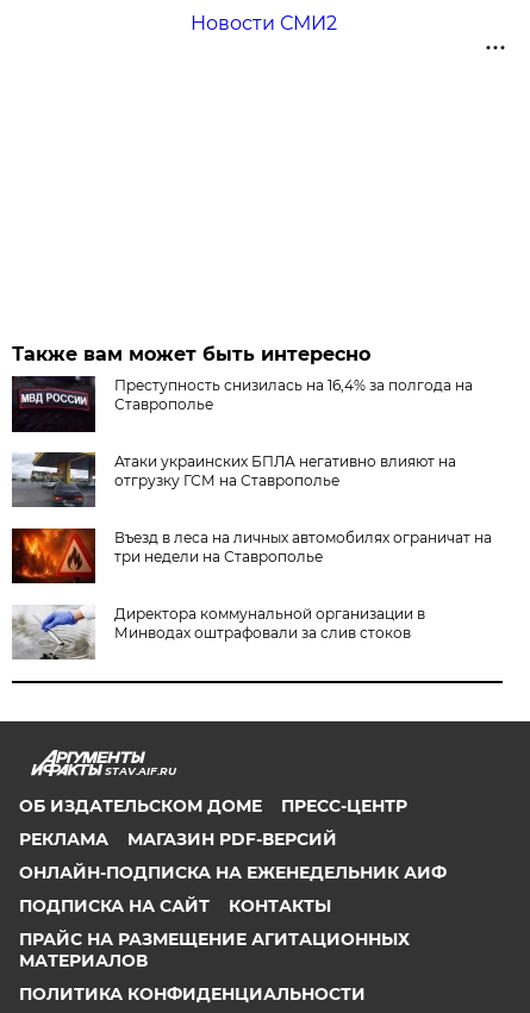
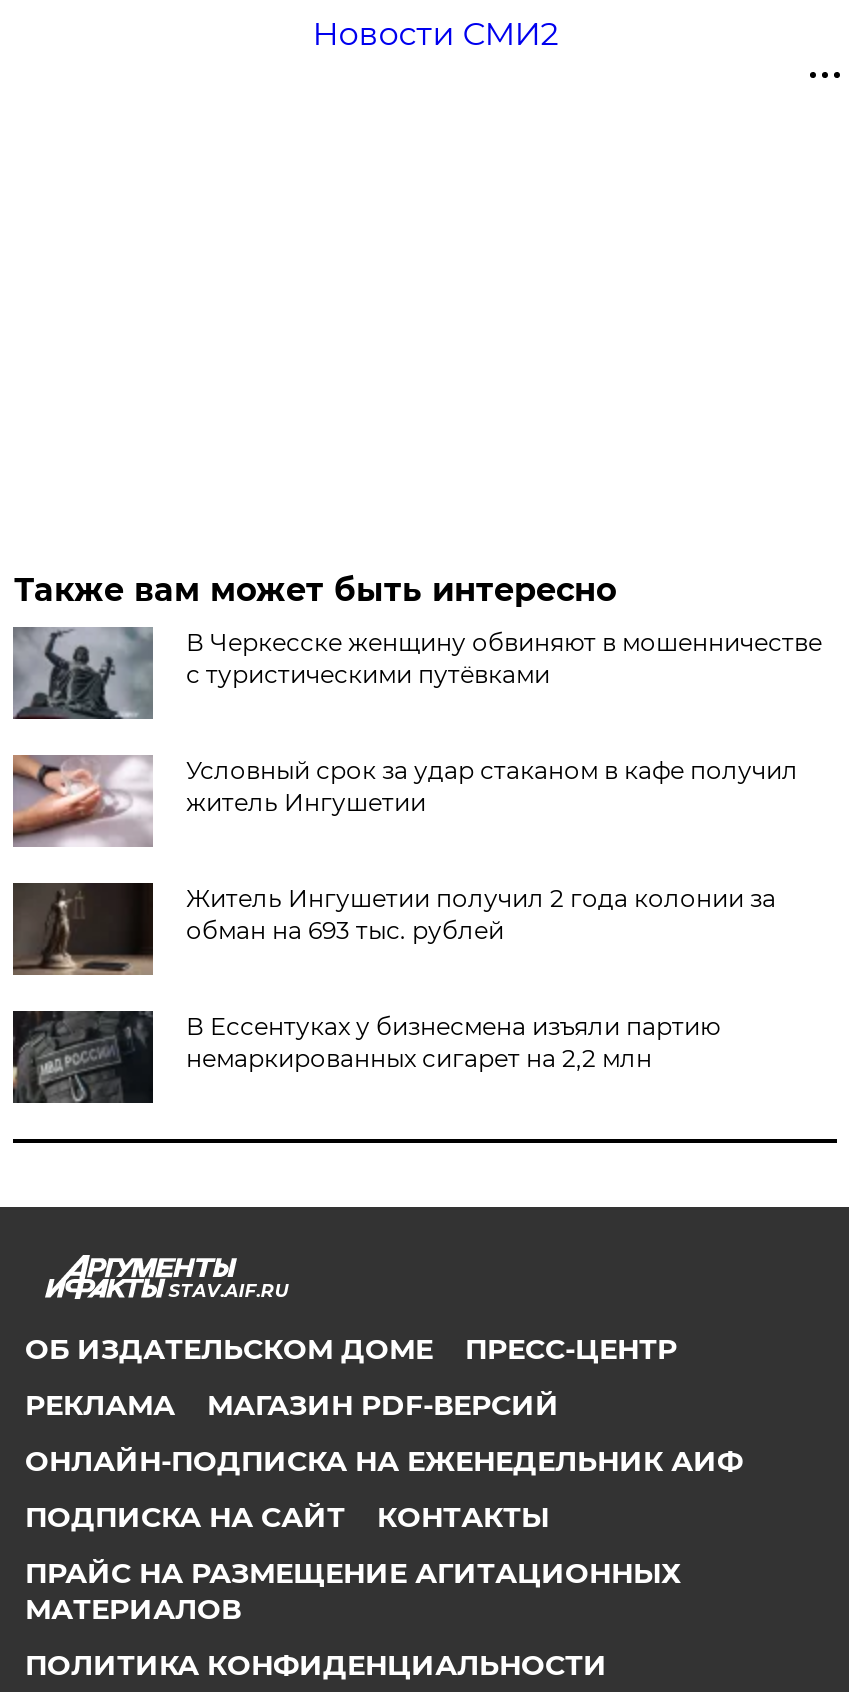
- [image]
- Преступность снизилась на 16,4% за полгода на
- Ставрополье
+ [image]
+ В Черкесске женщину обвиняют в мошенничестве
+ с туристическими путёвками

- [image]
- Атаки украинских БПЛА негативно влияют на
- отгрузку ГСМ на Ставрополье
+ [image]
+ Условный срок за удар стаканом в кафе получил
+ житель Ингушетии

- [image]
- Въезд в леса на личных автомобилях ограничат на
- три недели на Ставрополье
+ [image]
+ Житель Ингушетии получил 2 года колонии за
+ обман на 693 тыс. рублей

- [image]
- Директора коммунальной организации в
- Минводах оштрафовали за слив стоков
+ [image]
+ В Ессентуках у бизнесмена изъяли партию
+ немаркированных сигарет на 2,2 млн
